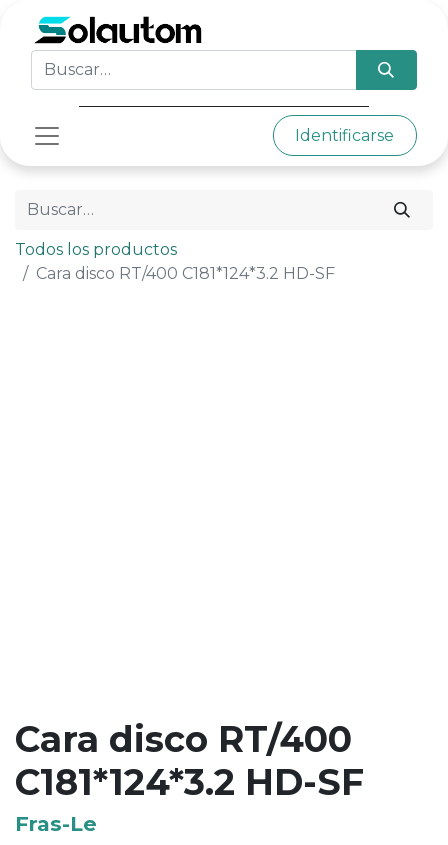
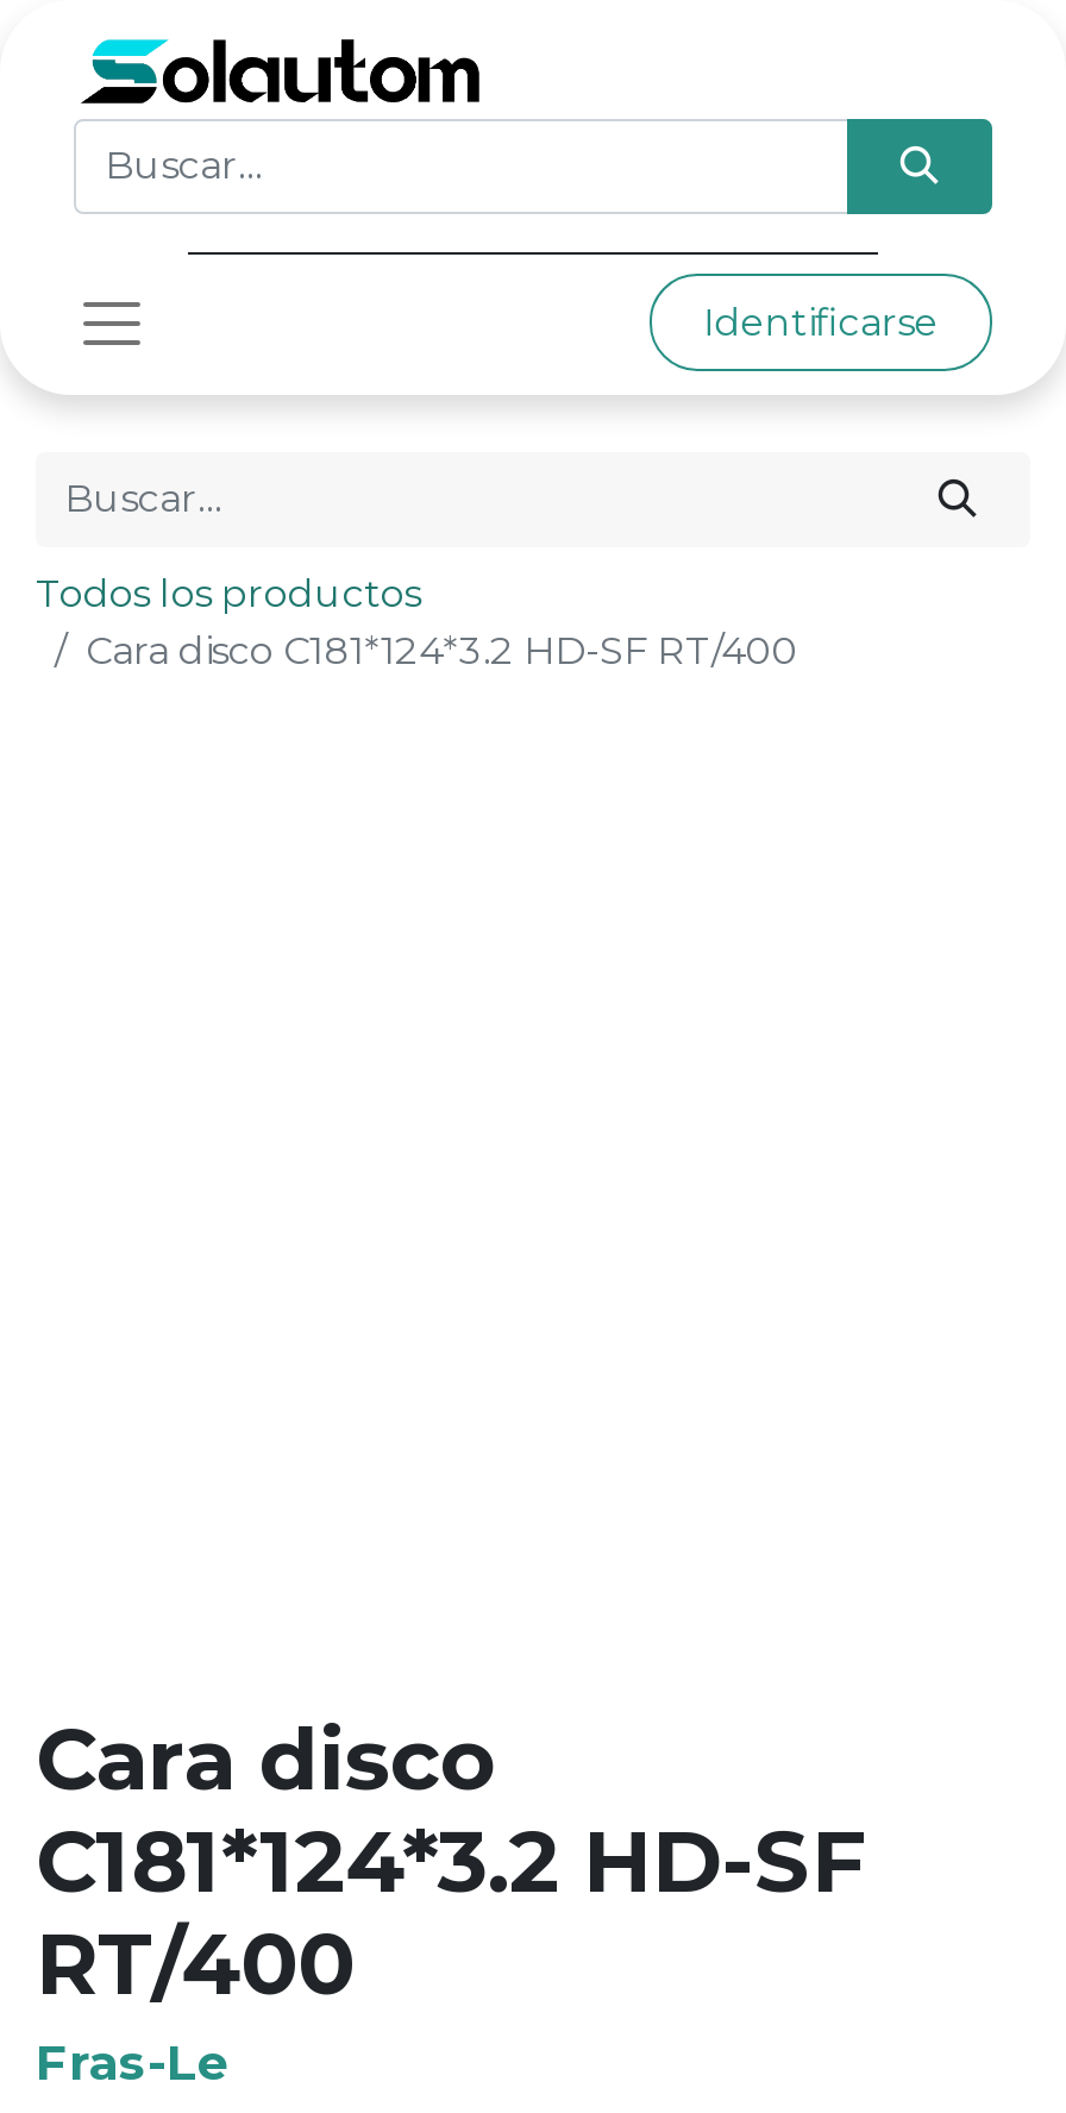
- Cara disco RT/400 C181*124*3.2 HD-SF
+ Cara disco C181*124*3.2 HD-SF RT/400

- Cara disco RT/400
+ Cara disco

+ RT/400
